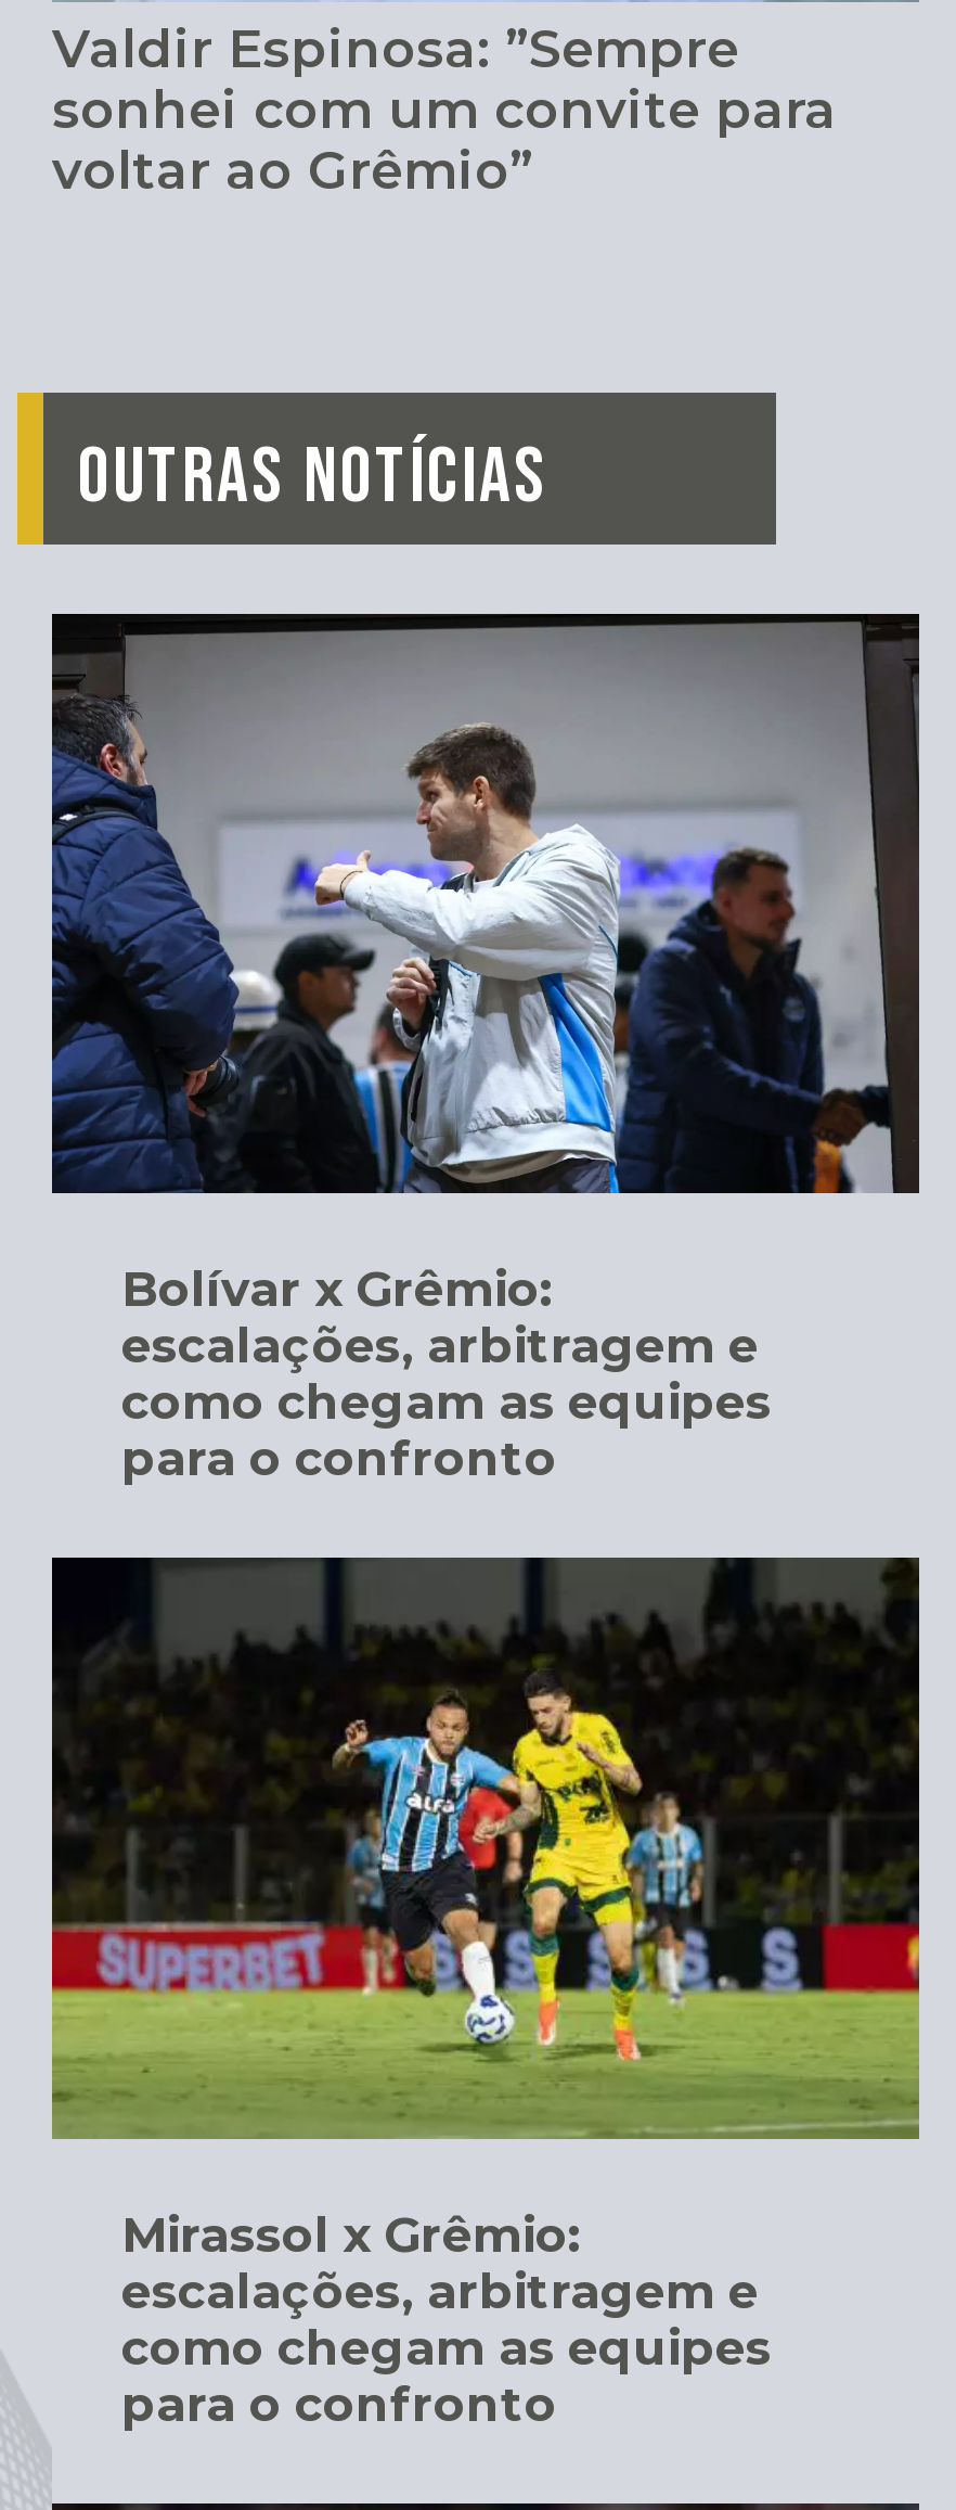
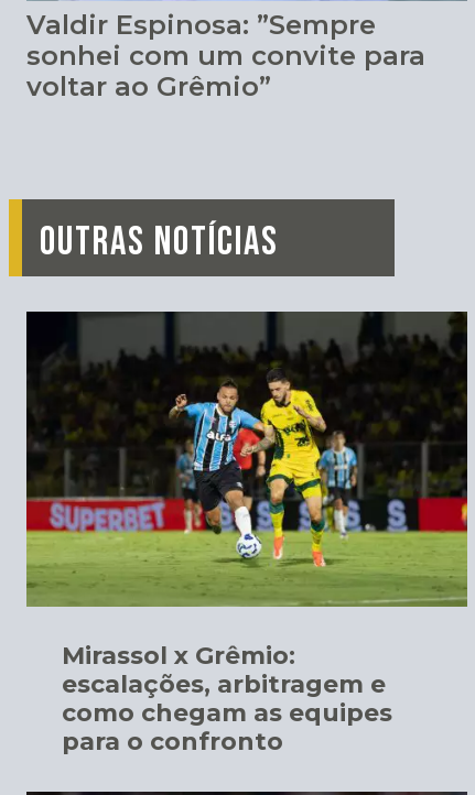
- [image]
- Bolívar x Grêmio:
- escalações, arbitragem e
- como chegam as equipes
- para o confronto
